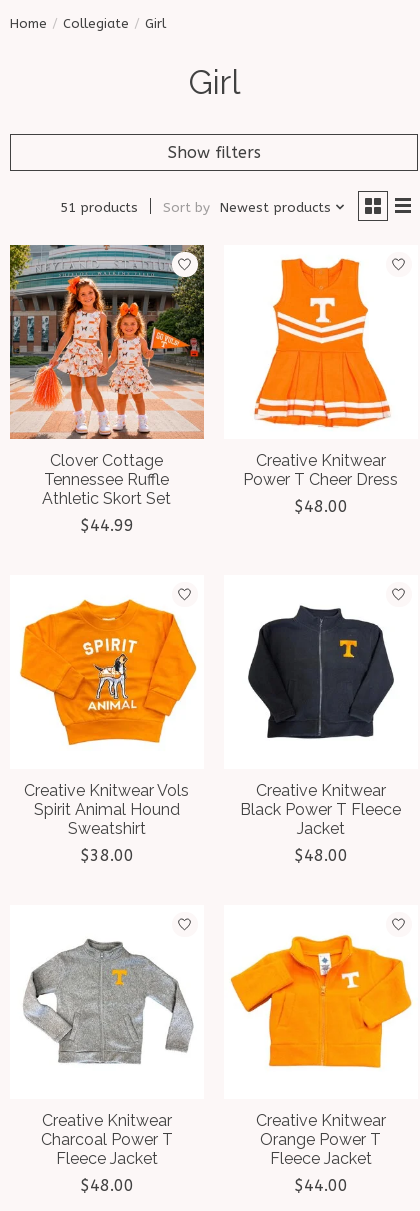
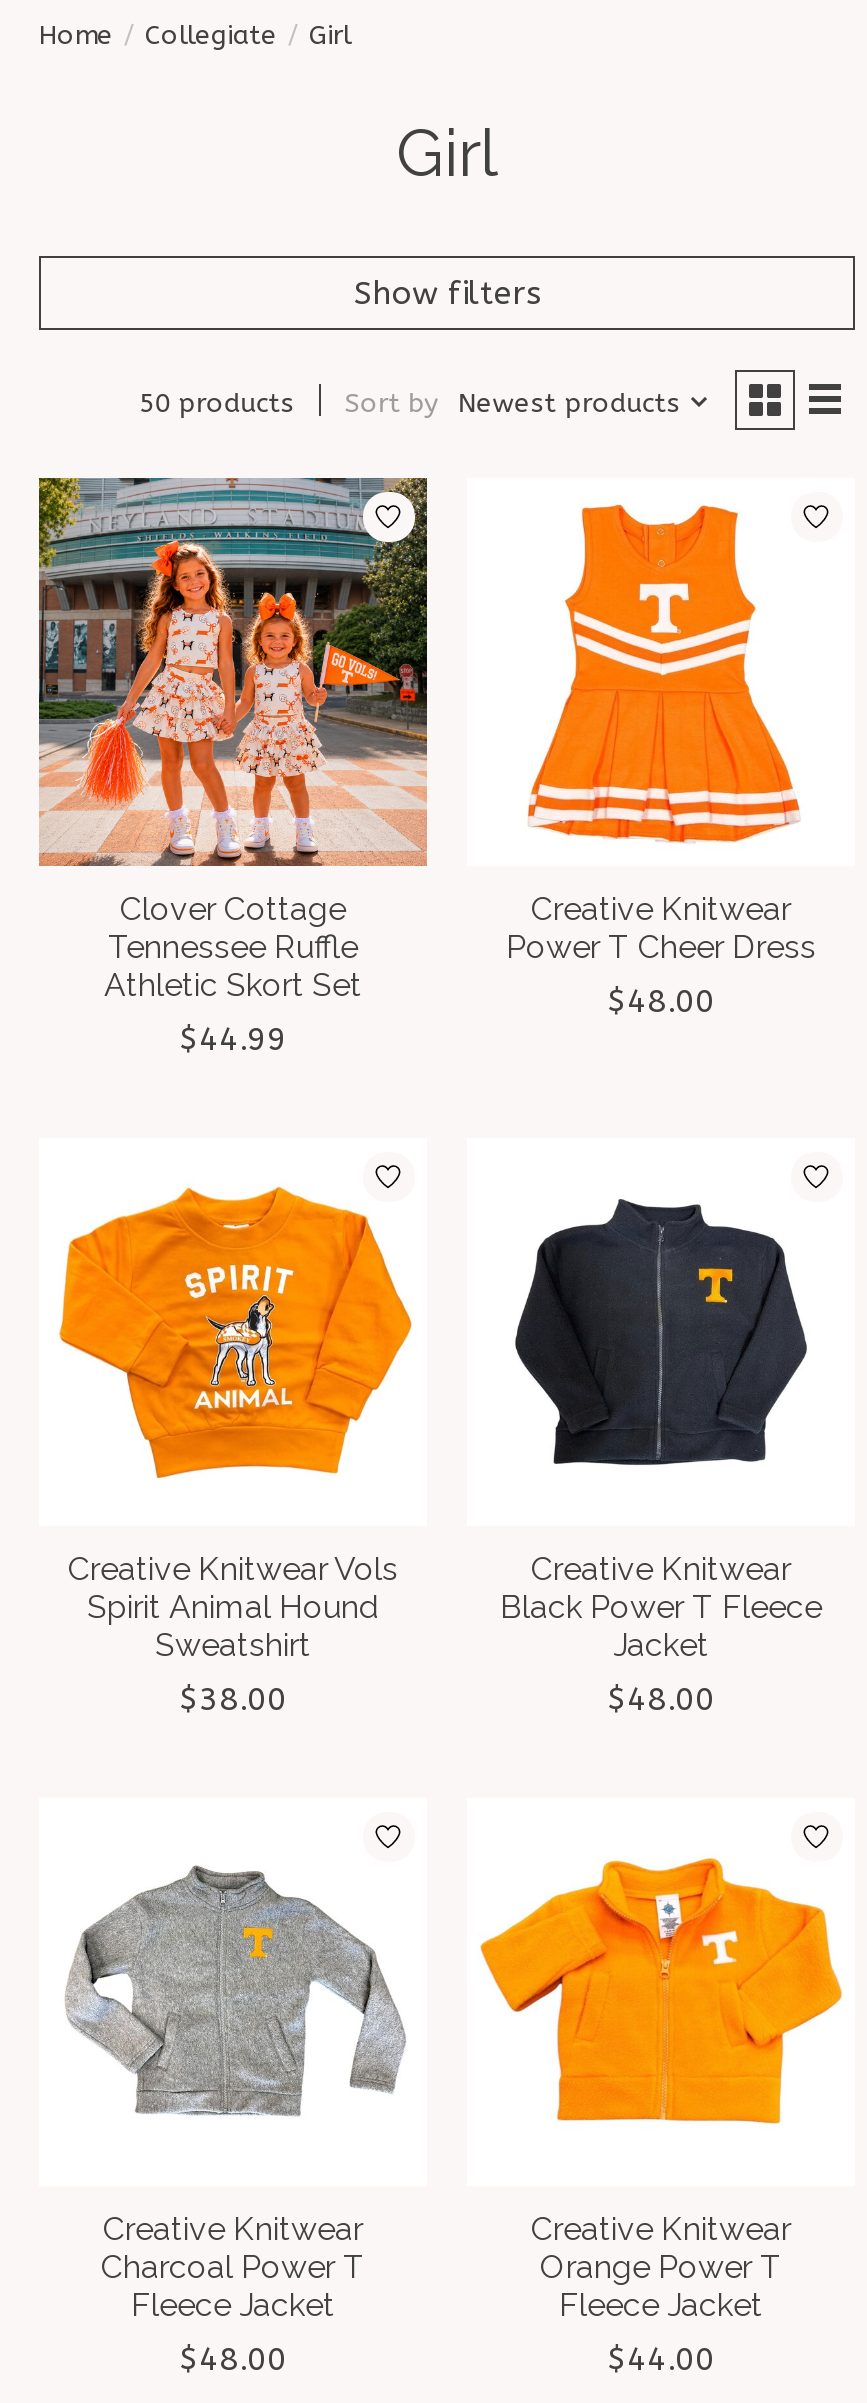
- 51 products Sort by Newest products
+ 50 products Sort by Newest products
